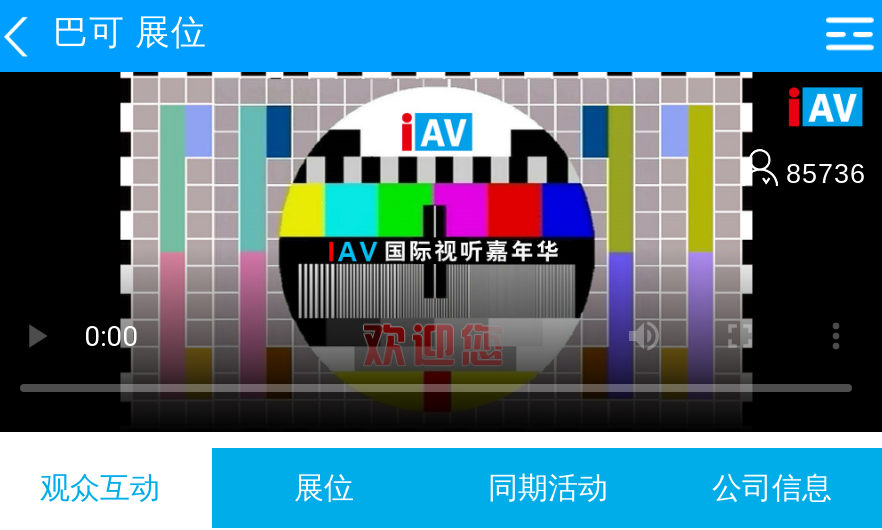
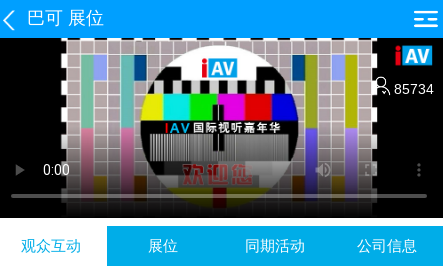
- 85736
+ 85734
